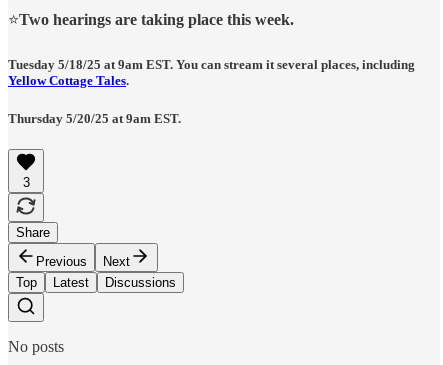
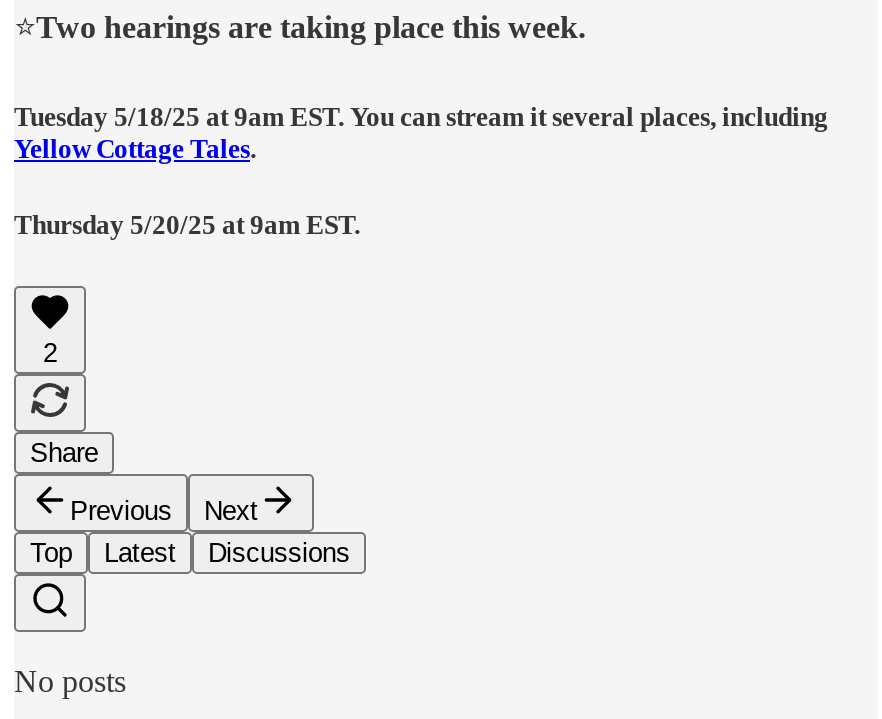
- 3
+ 2
